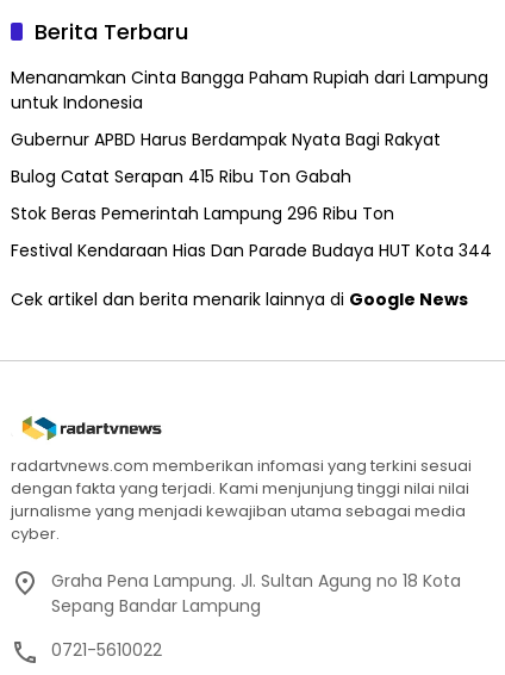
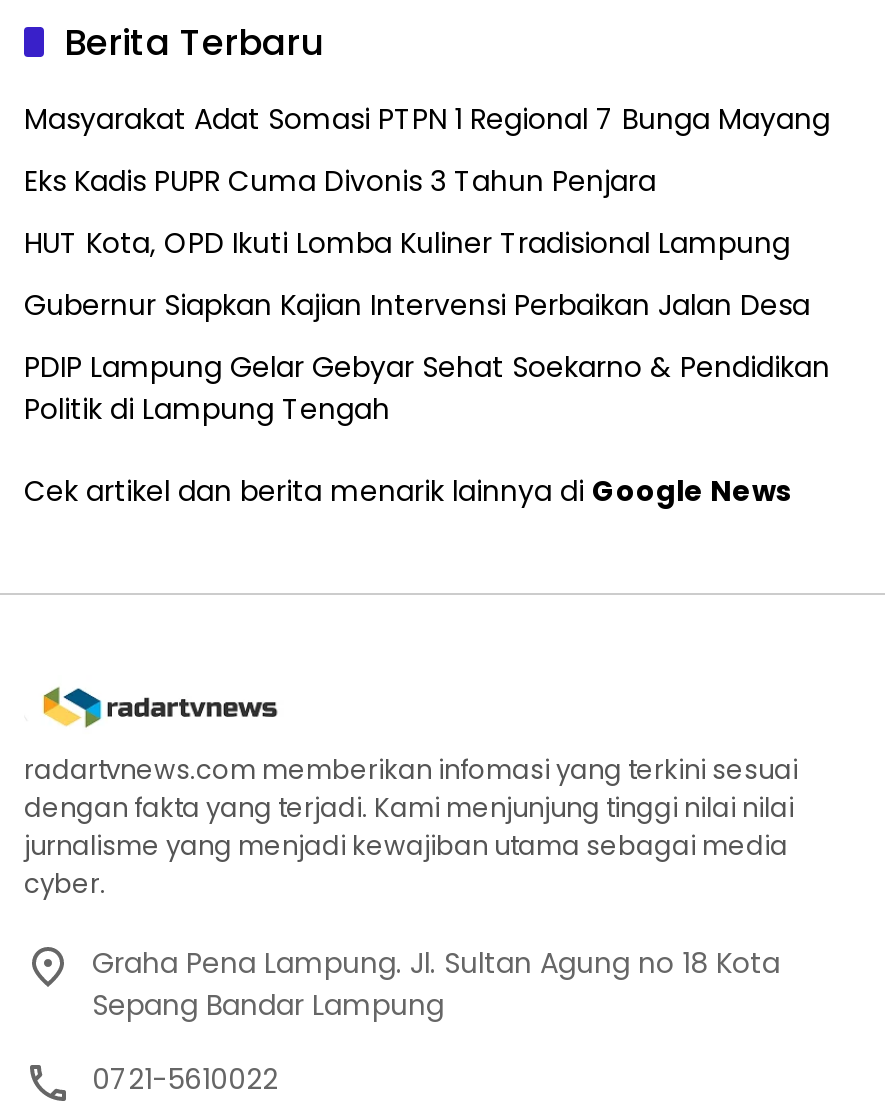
- Menanamkan Cinta Bangga Paham Rupiah dari Lampung
- untuk Indonesia
+ Masyarakat Adat Somasi PTPN 1 Regional 7 Bunga Mayang

- Gubernur APBD Harus Berdampak Nyata Bagi Rakyat
+ Eks Kadis PUPR Cuma Divonis 3 Tahun Penjara

- Bulog Catat Serapan 415 Ribu Ton Gabah
+ HUT Kota, OPD Ikuti Lomba Kuliner Tradisional Lampung

- Stok Beras Pemerintah Lampung 296 Ribu Ton
+ Gubernur Siapkan Kajian Intervensi Perbaikan Jalan Desa

- Festival Kendaraan Hias Dan Parade Budaya HUT Kota 344
+ PDIP Lampung Gelar Gebyar Sehat Soekarno & Pendidikan
+ Politik di Lampung Tengah
